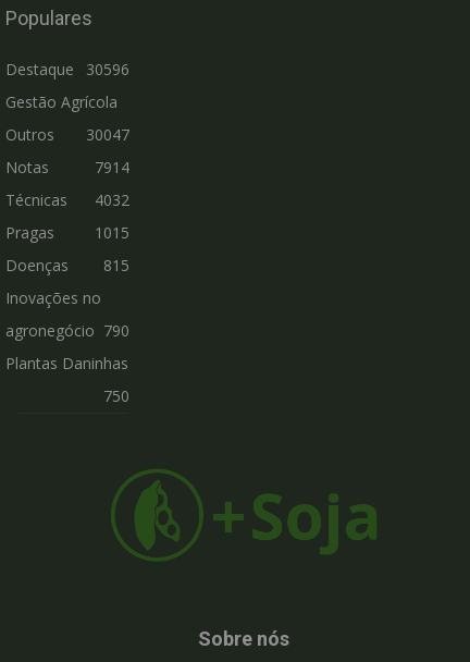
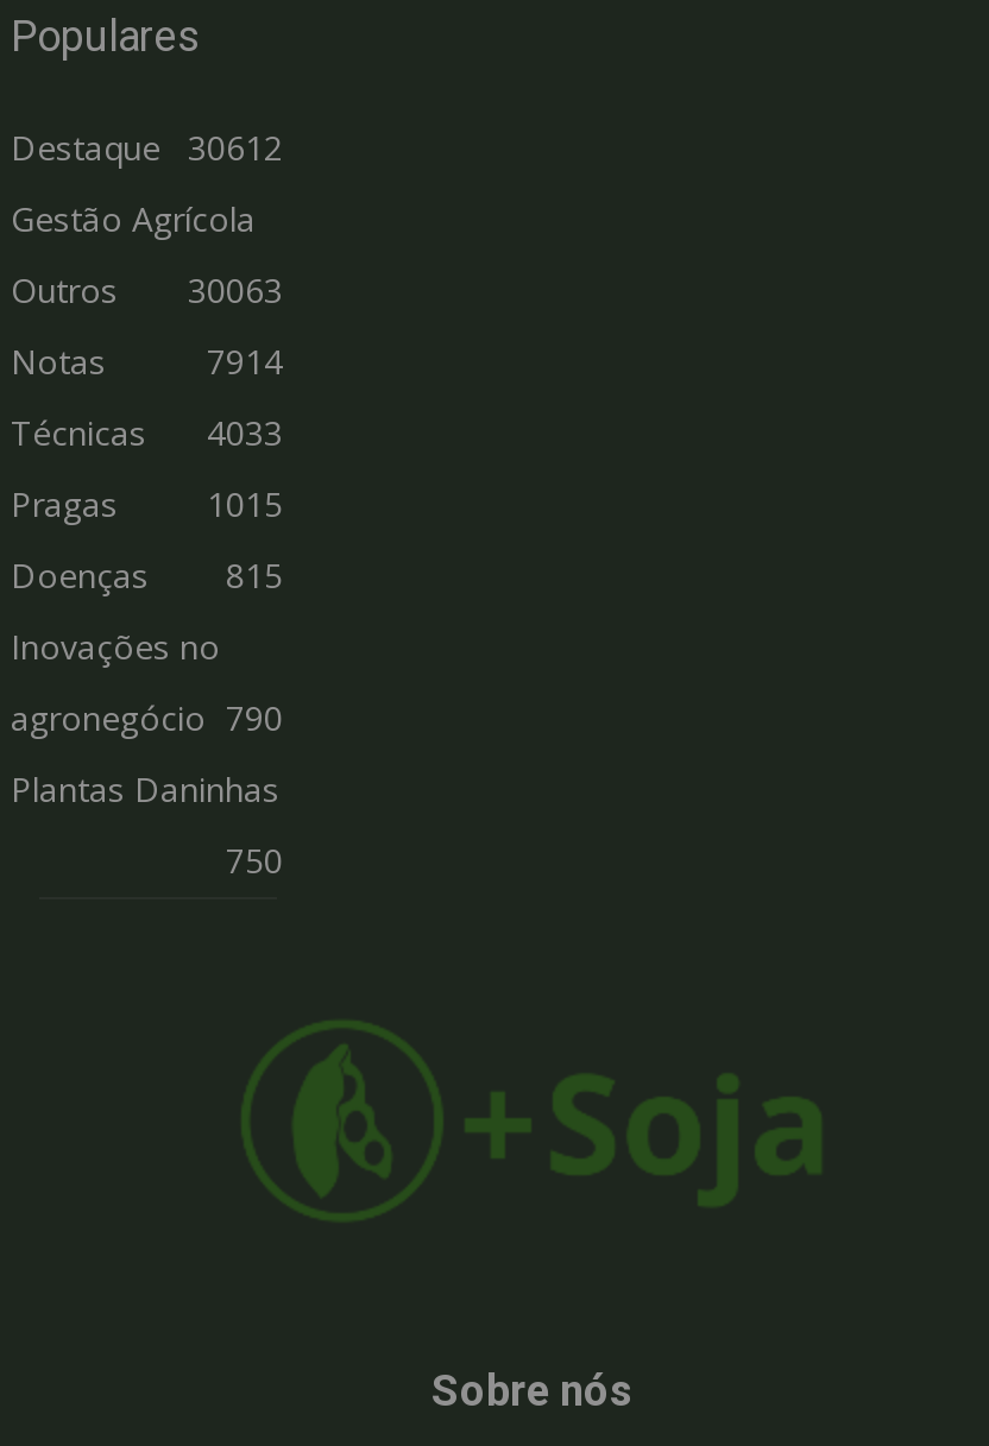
- Destaque 30596
+ Destaque 30612

- Outros 30047
+ Outros 30063

- Técnicas 4032
+ Técnicas 4033
